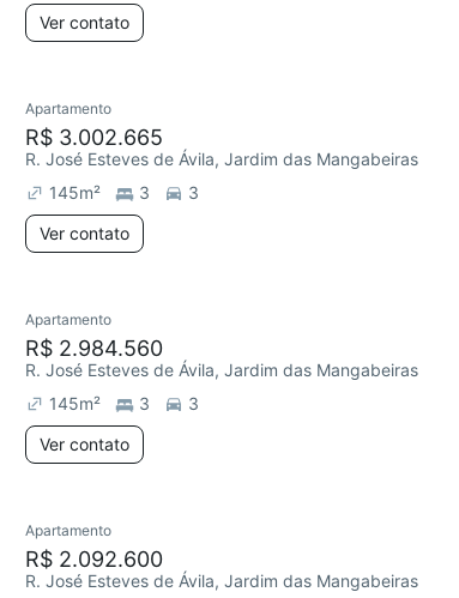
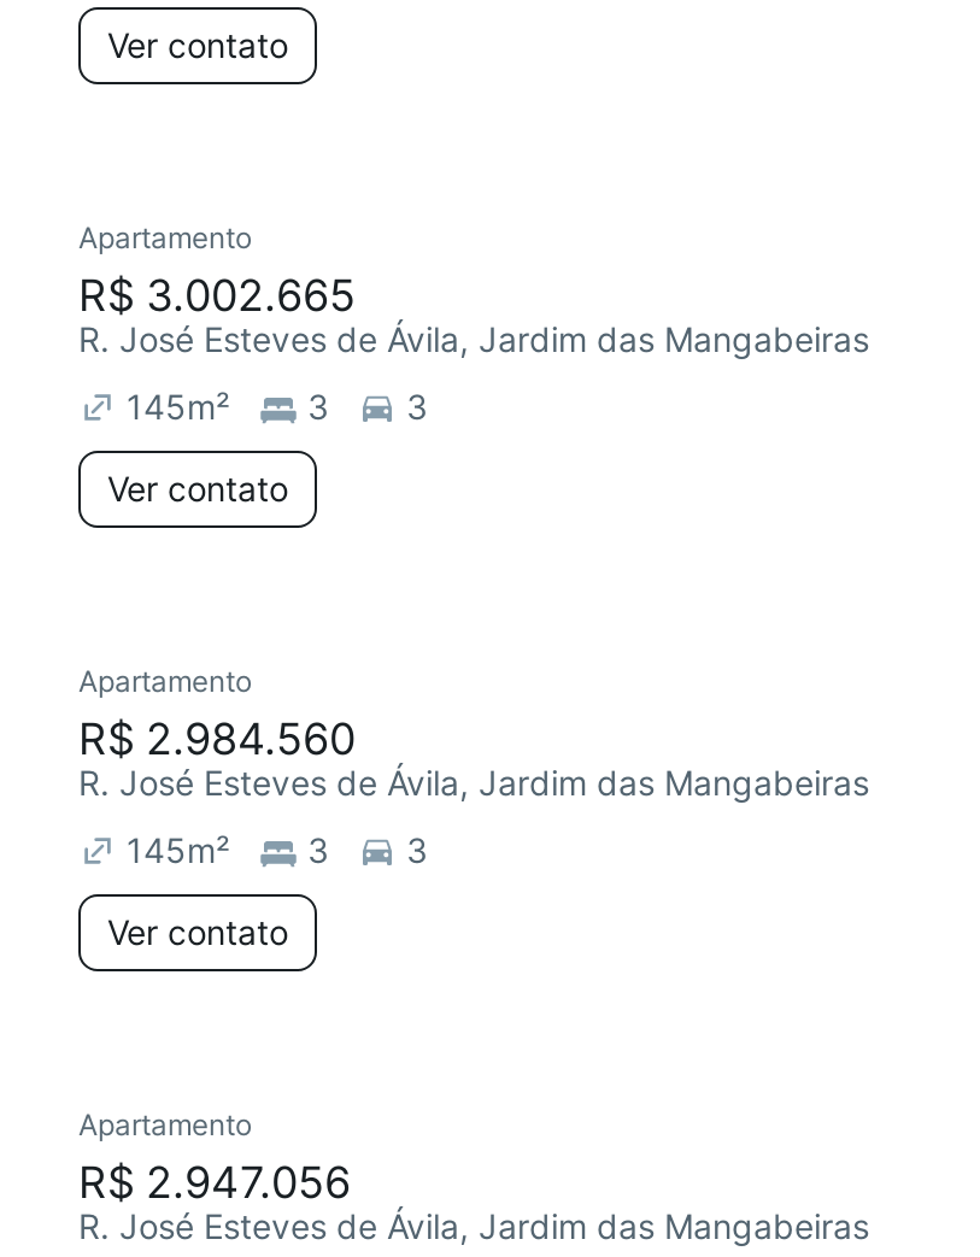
- R$ 2.092.600
+ R$ 2.947.056
